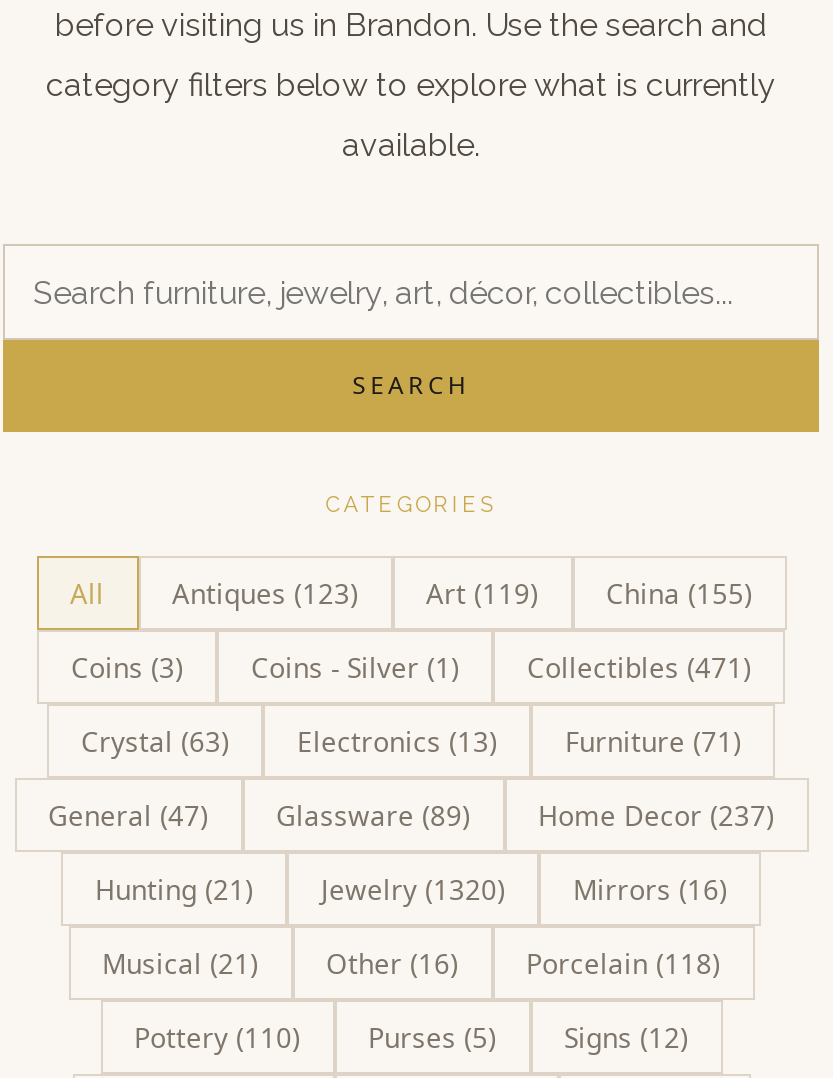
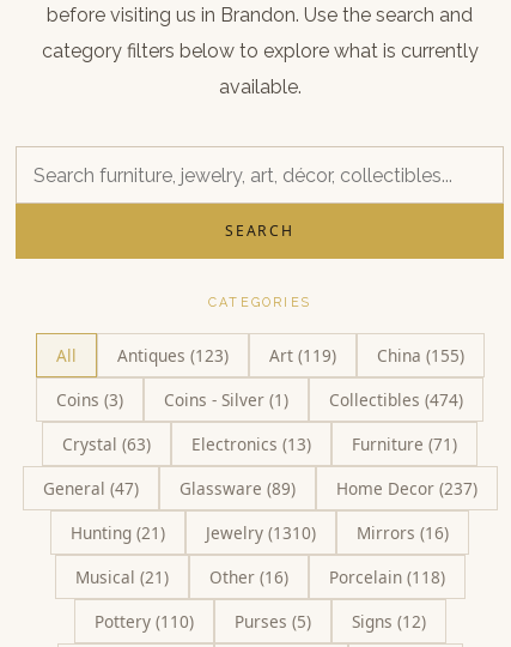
- Collectibles (471)
+ Collectibles (474)

- Hunting (21) Jewelry (1320) Mirrors (16)
+ Hunting (21) Jewelry (1310) Mirrors (16)
